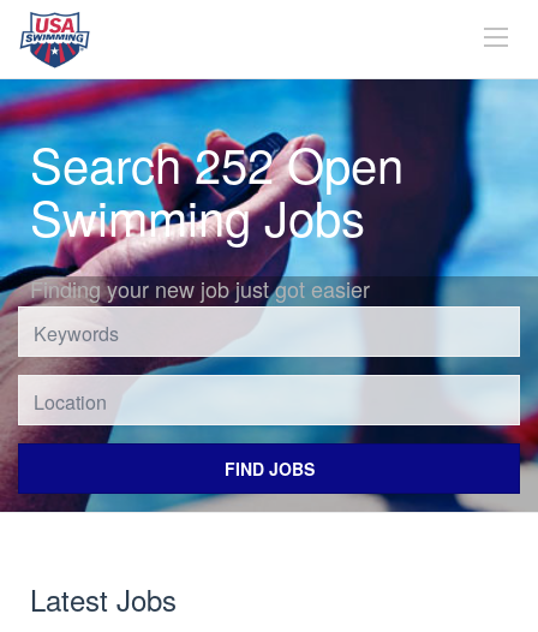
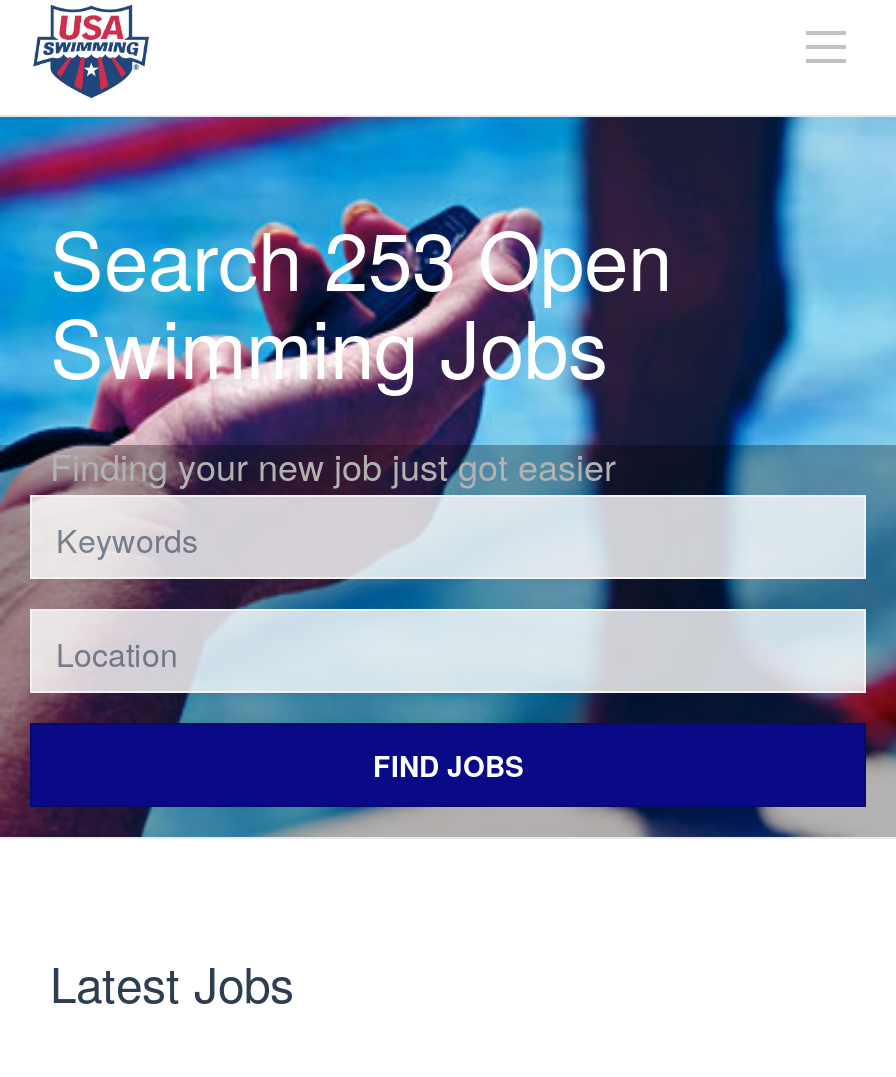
- Search 252 Open
+ Search 253 Open
